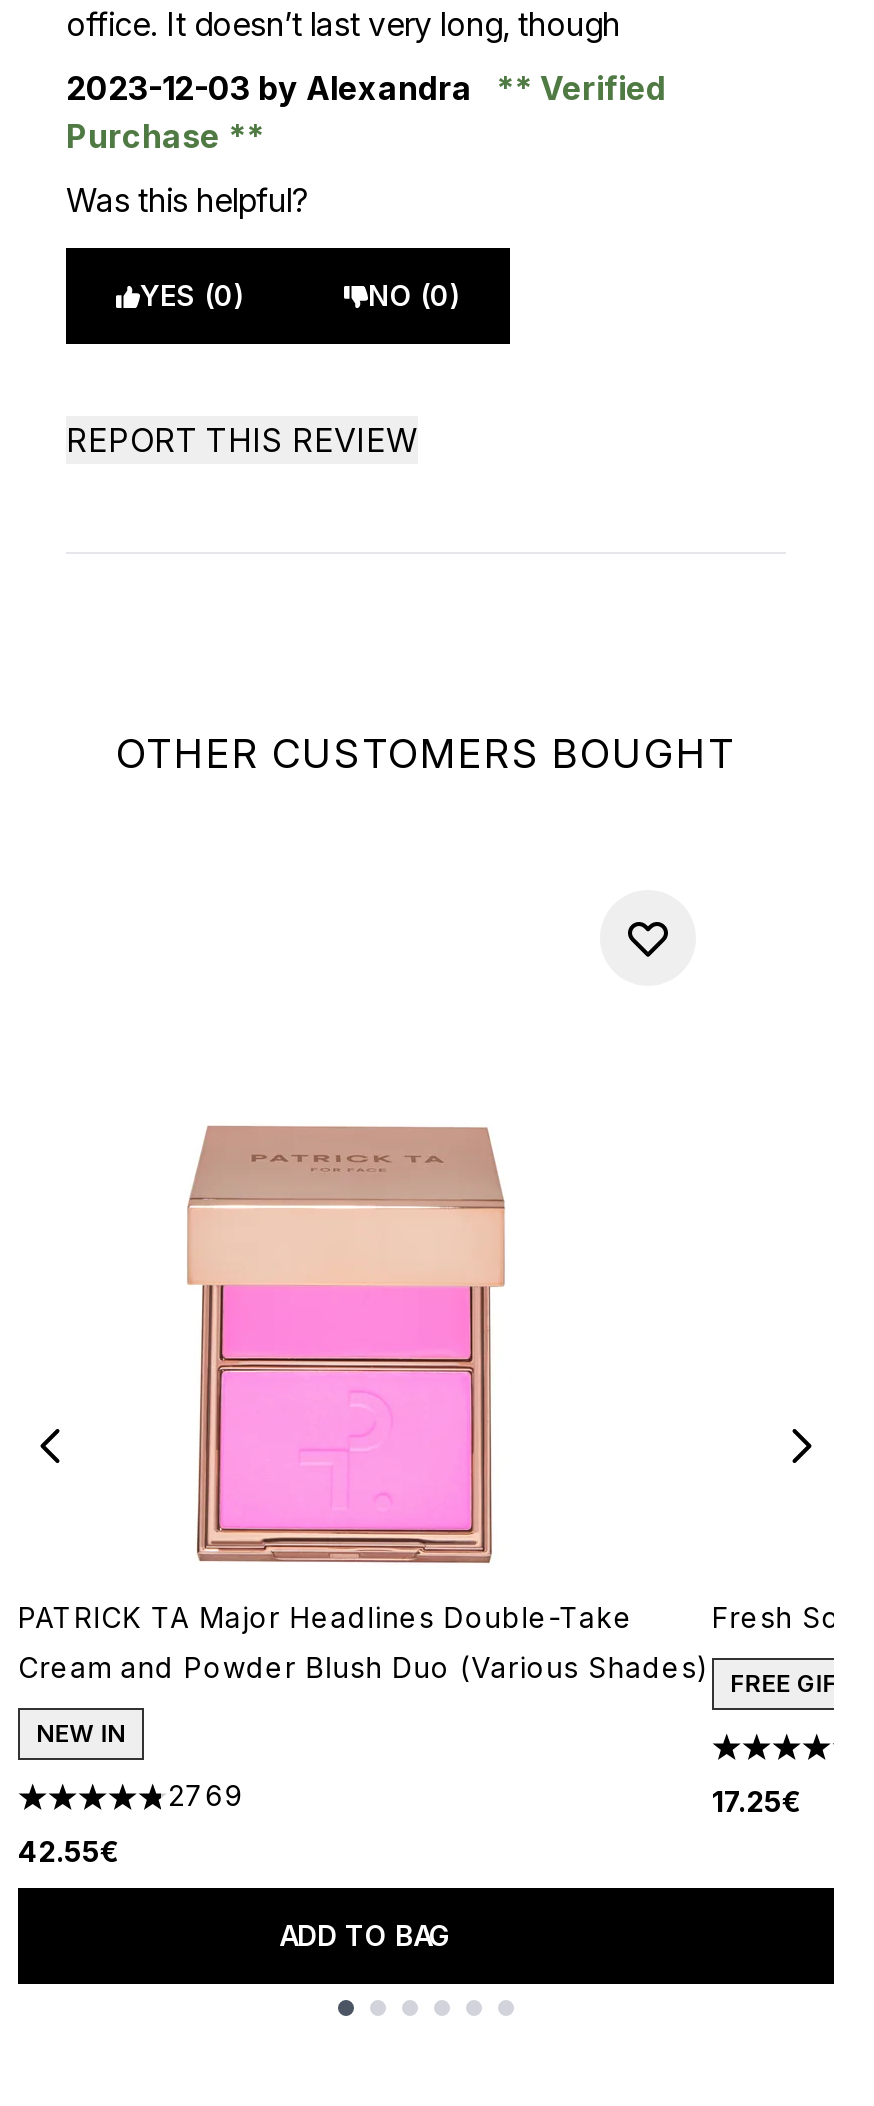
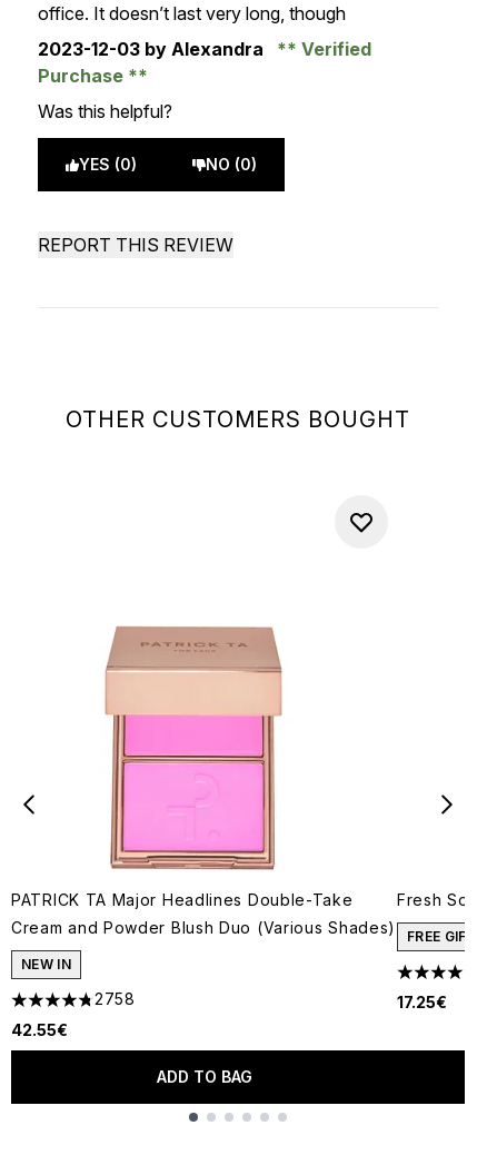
- 2769
+ 2758
